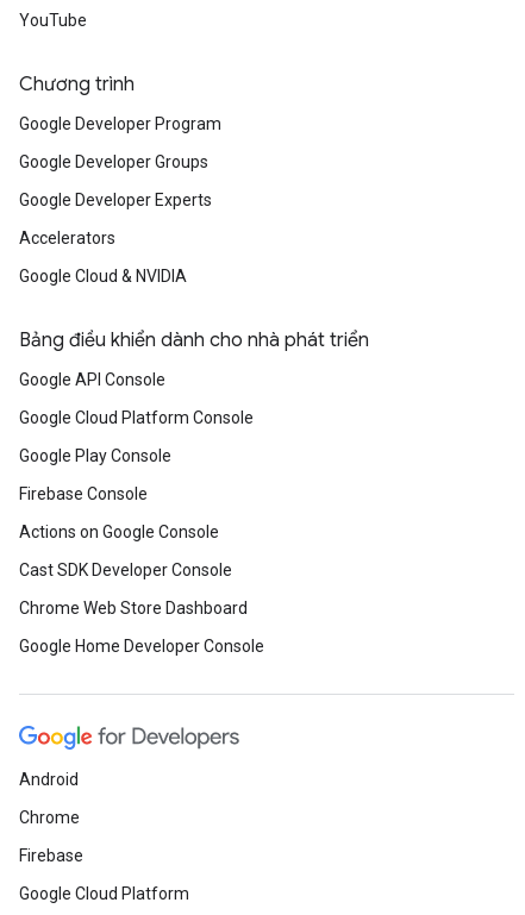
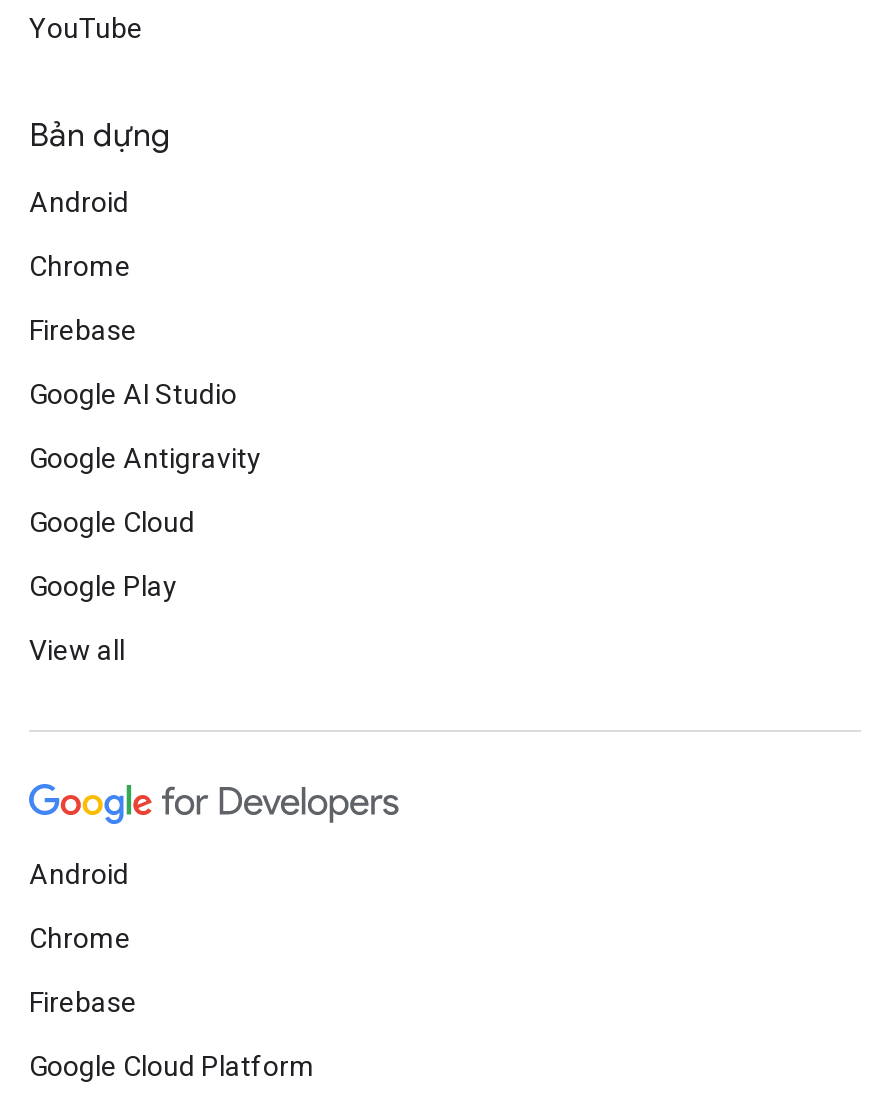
- Chương trình
- Google Developer Program
- Google Developer Groups
- Google Developer Experts
- Accelerators
- Google Cloud & NVIDIA
- Bảng điều khiển dành cho nhà phát triển
- Google API Console
- Google Cloud Platform Console
- Google Play Console
- Firebase Console
- Actions on Google Console
- Cast SDK Developer Console
- Chrome Web Store Dashboard
- Google Home Developer Console
+ Bản dựng
+ Android
+ Chrome
+ Firebase
+ Google AI Studio
+ Google Antigravity
+ Google Cloud
+ Google Play
+ View all
